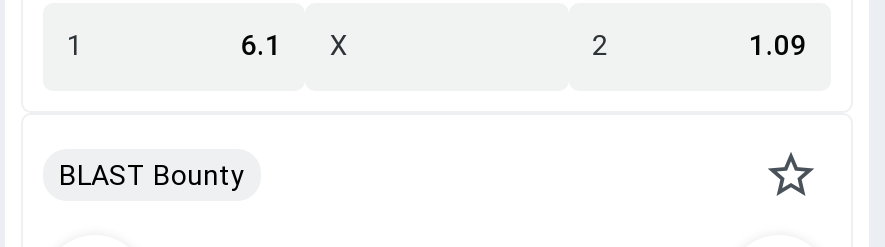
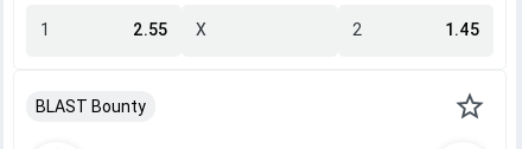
- 6.1 X
+ 2.55 X

- 1.09
+ 1.45
